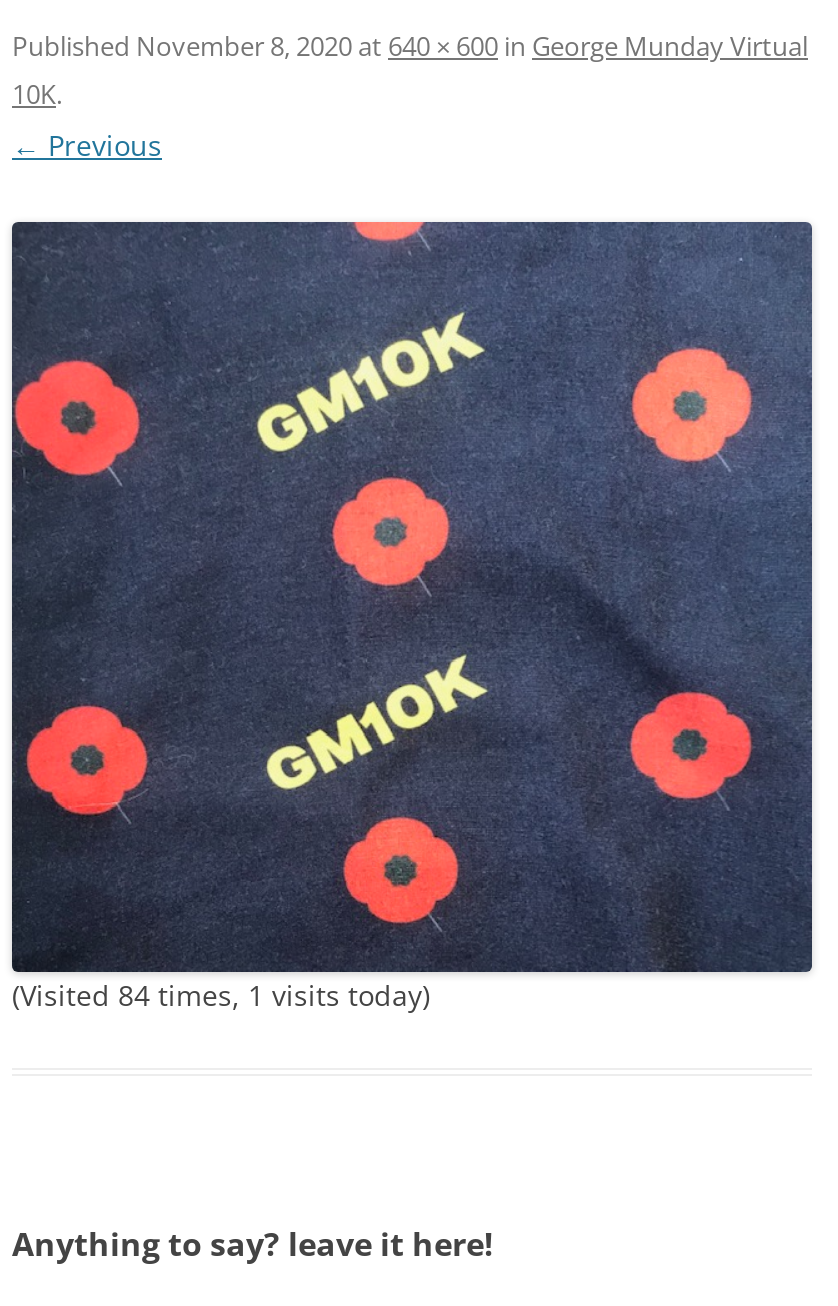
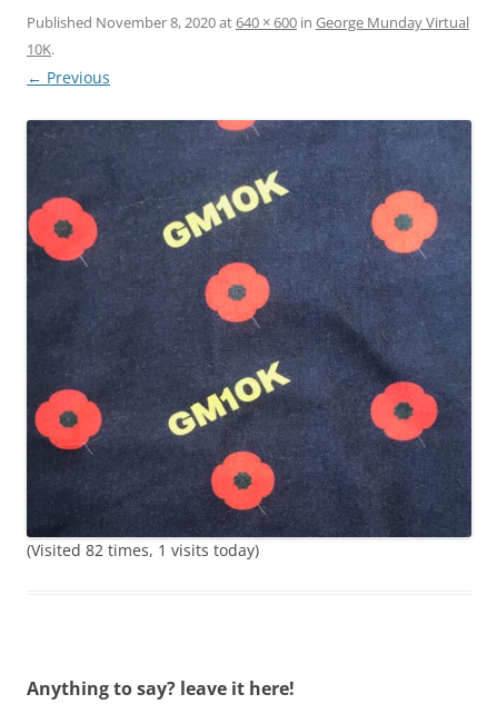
- (Visited 84 times, 1 visits today)
+ (Visited 82 times, 1 visits today)
